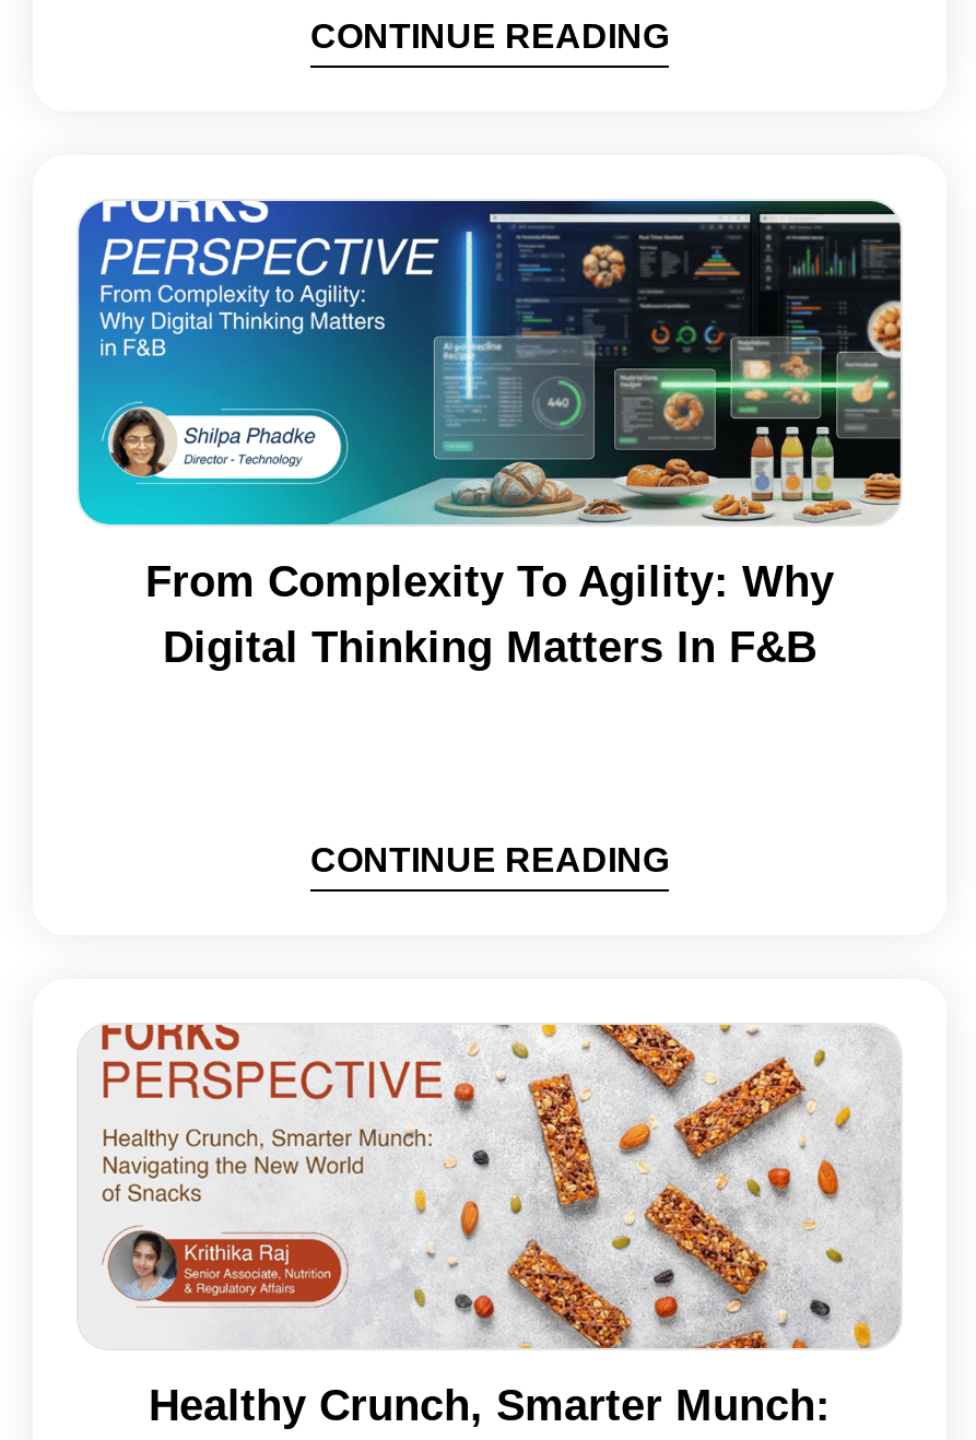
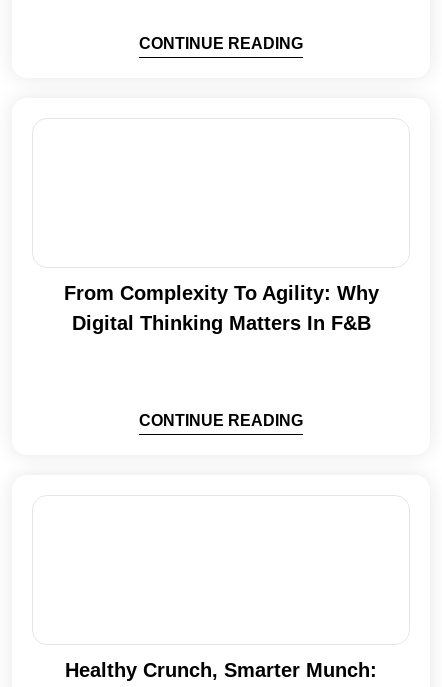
- [image]

- [image]
